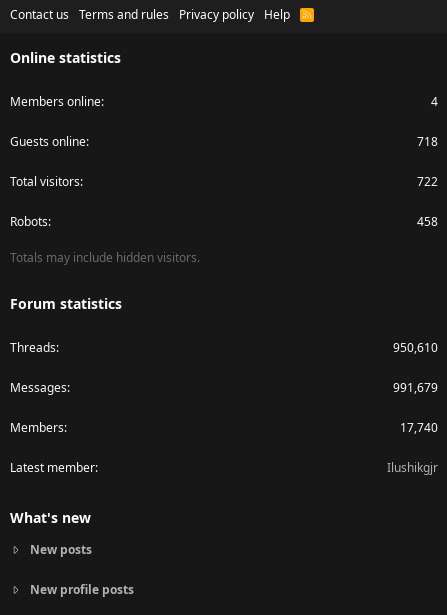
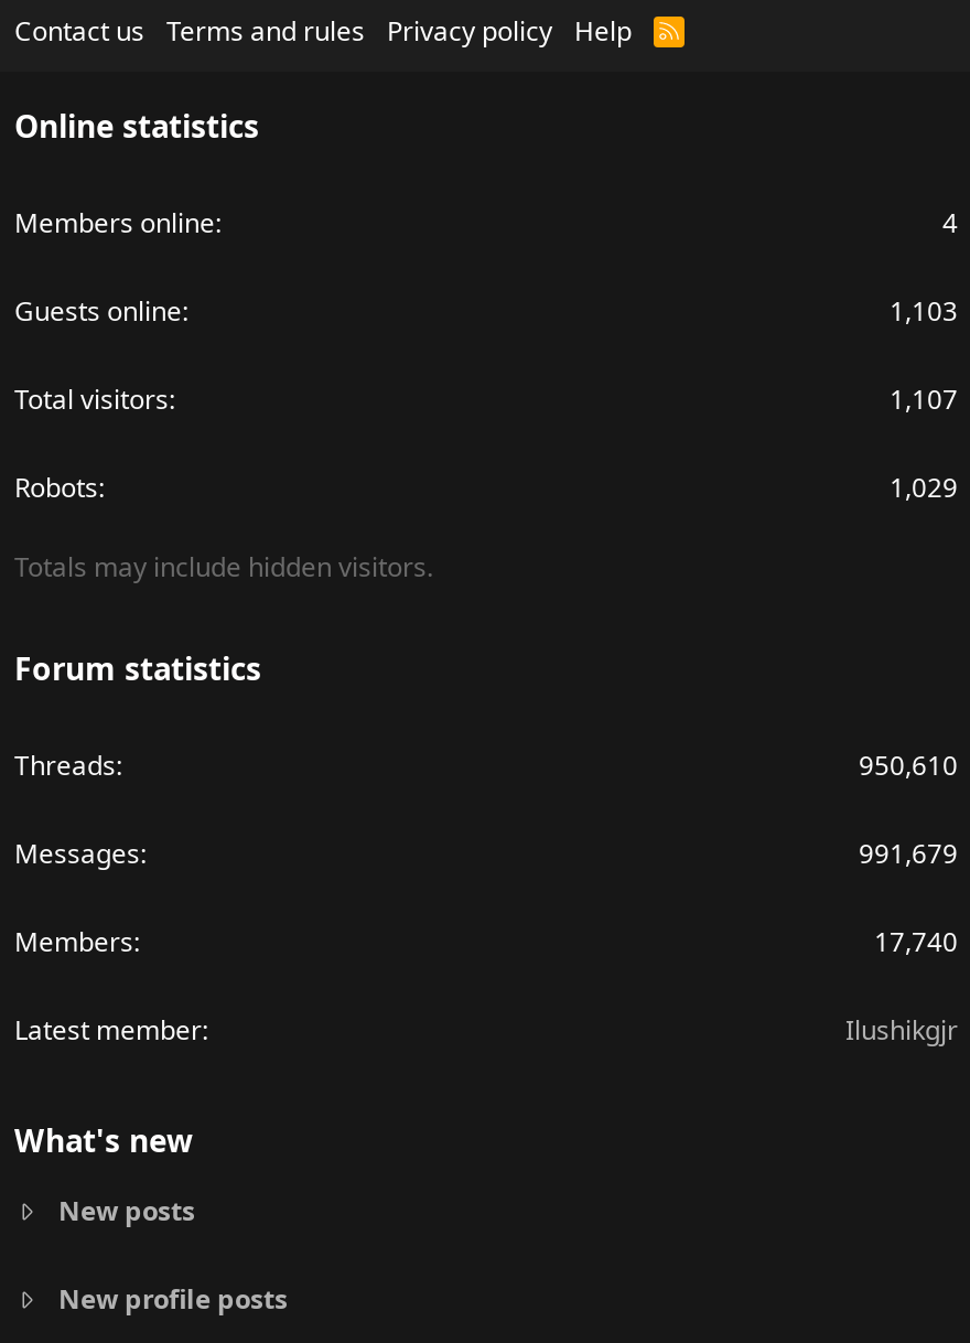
- 718
+ 1,103

- 722
+ 1,107

- 458
+ 1,029
